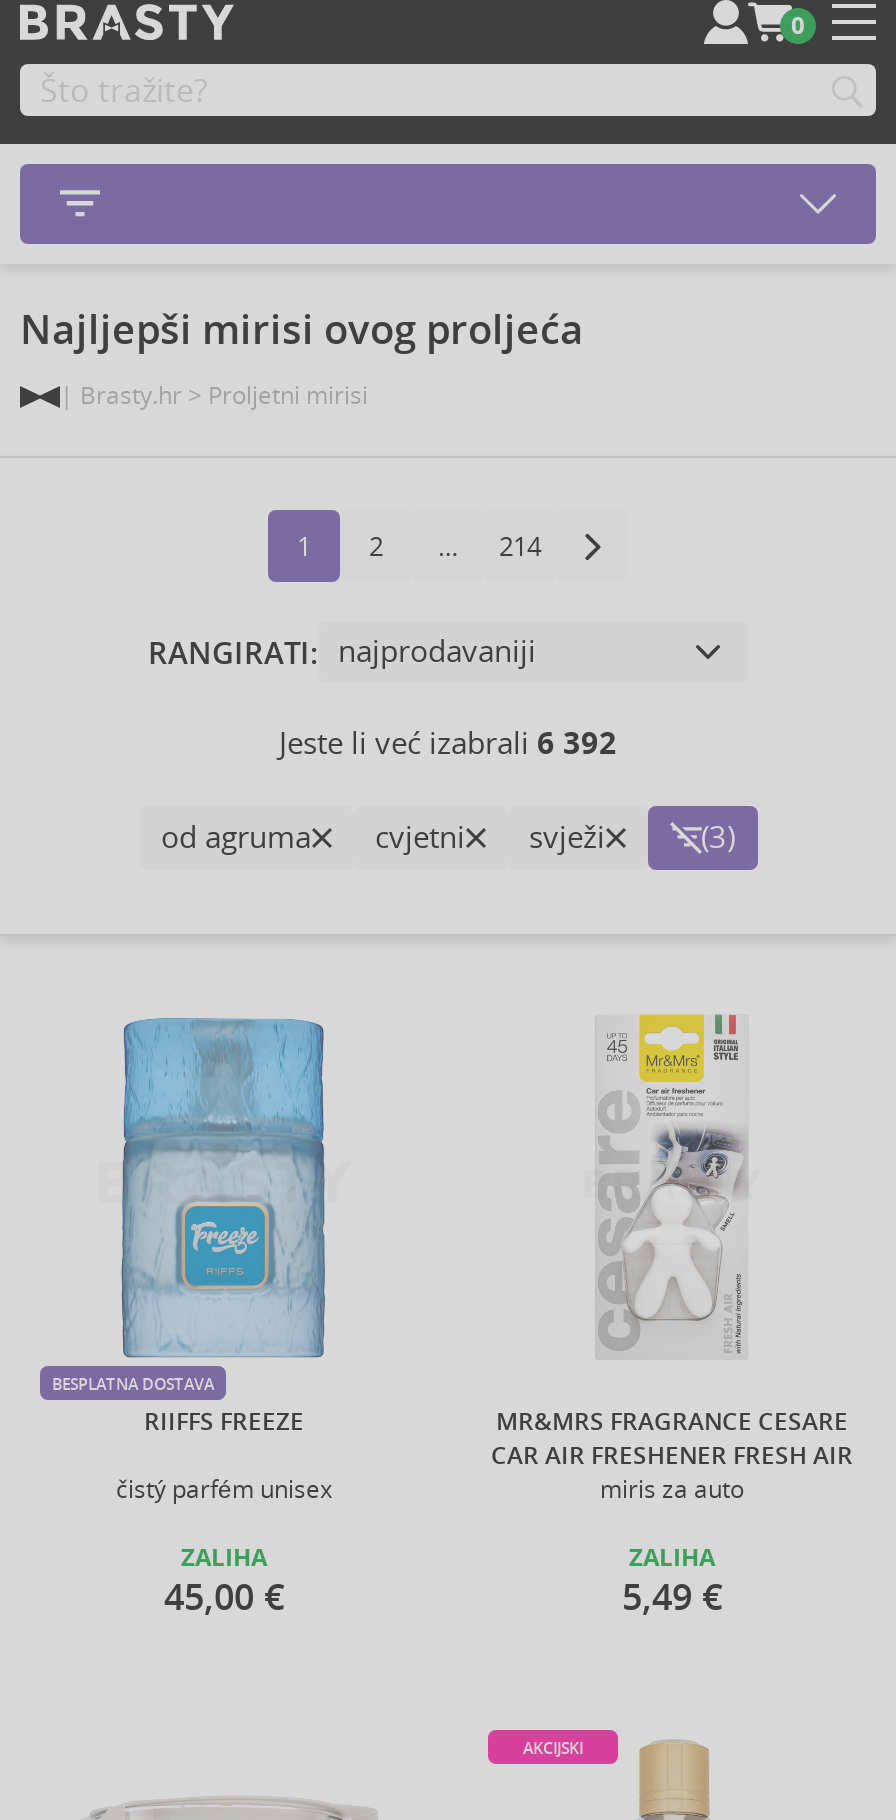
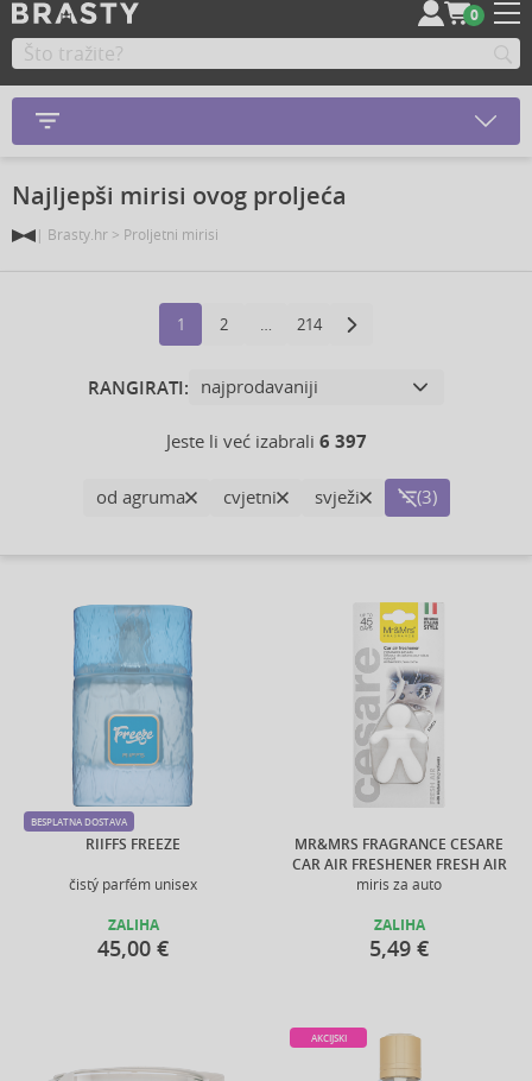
- Jeste li već izabrali 6 392
+ Jeste li već izabrali 6 397
